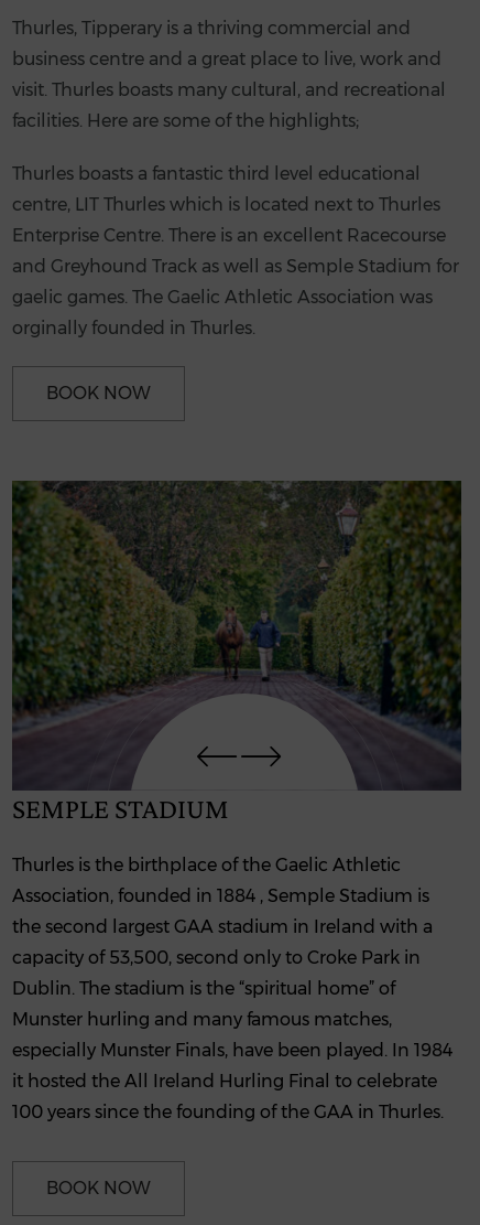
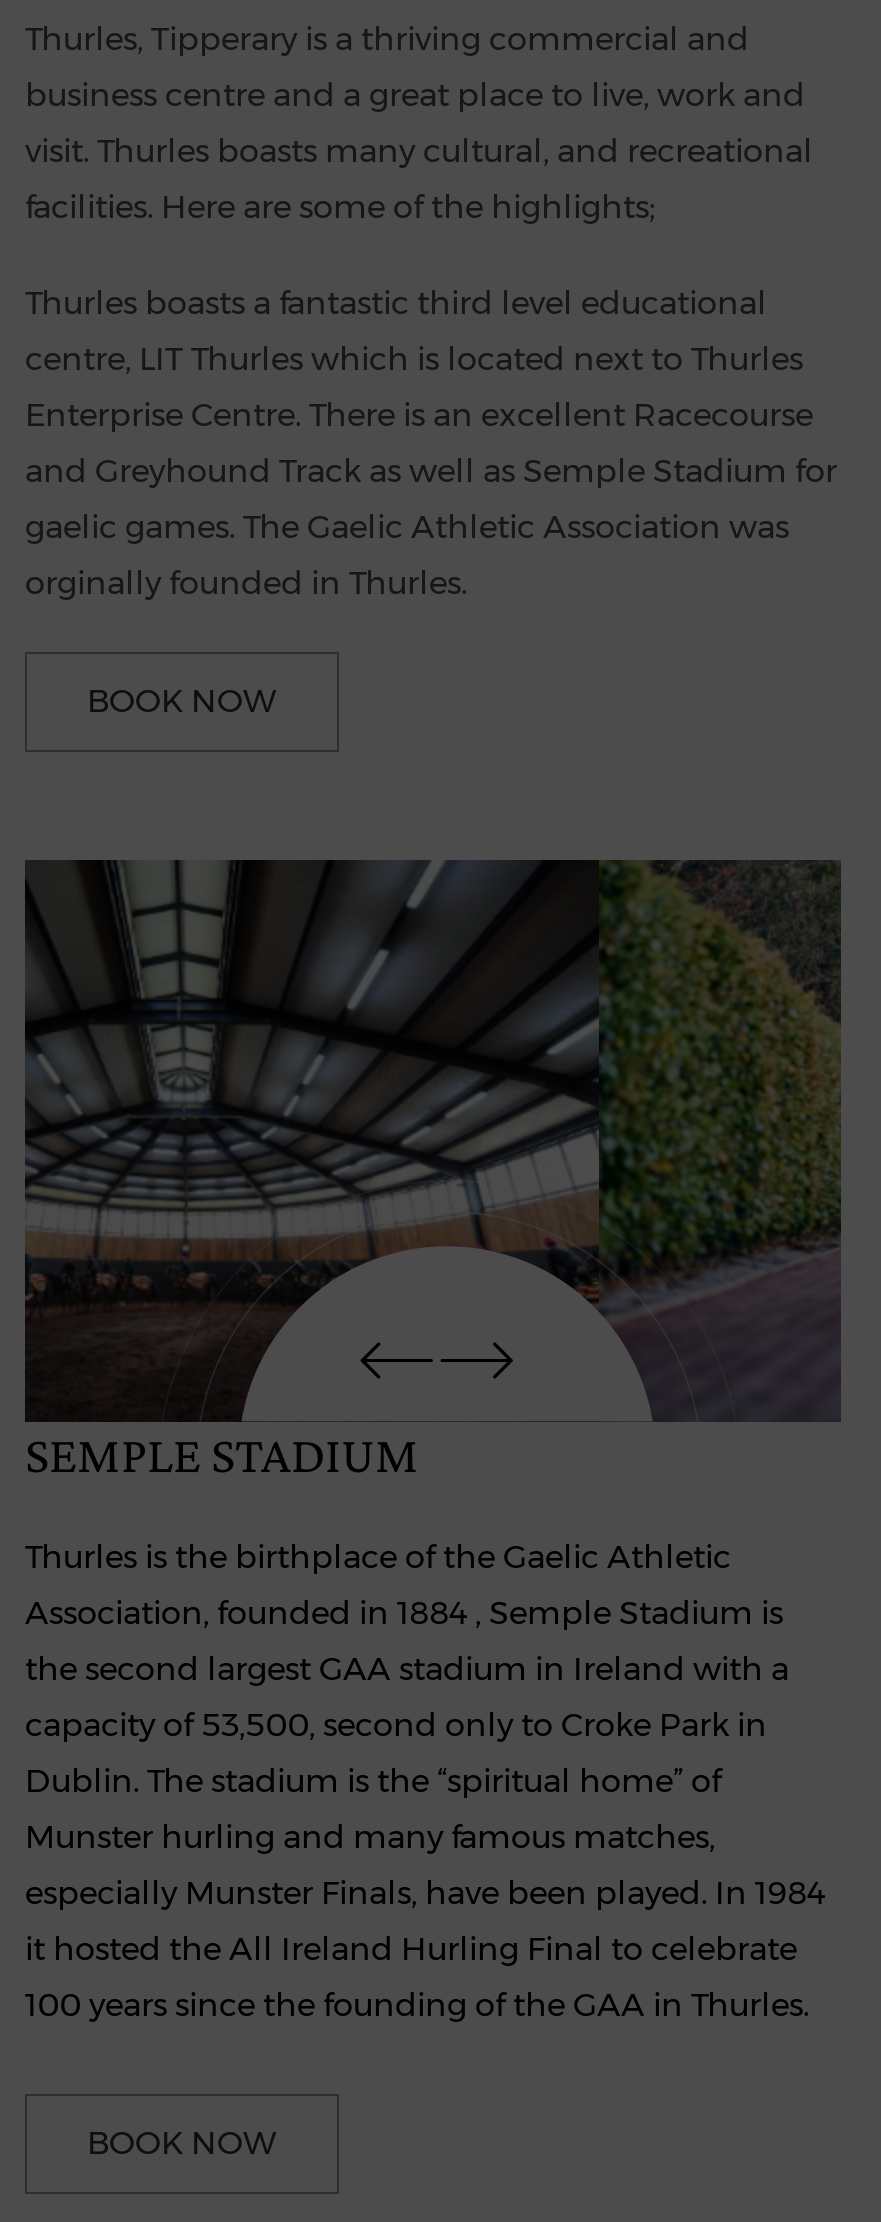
- [image]
+ [image]
